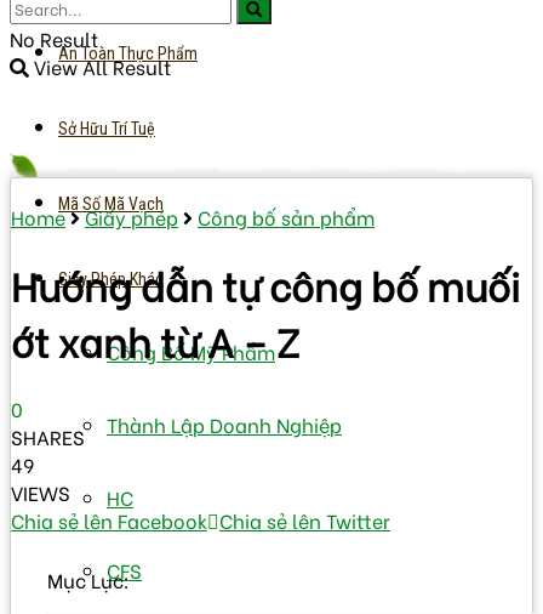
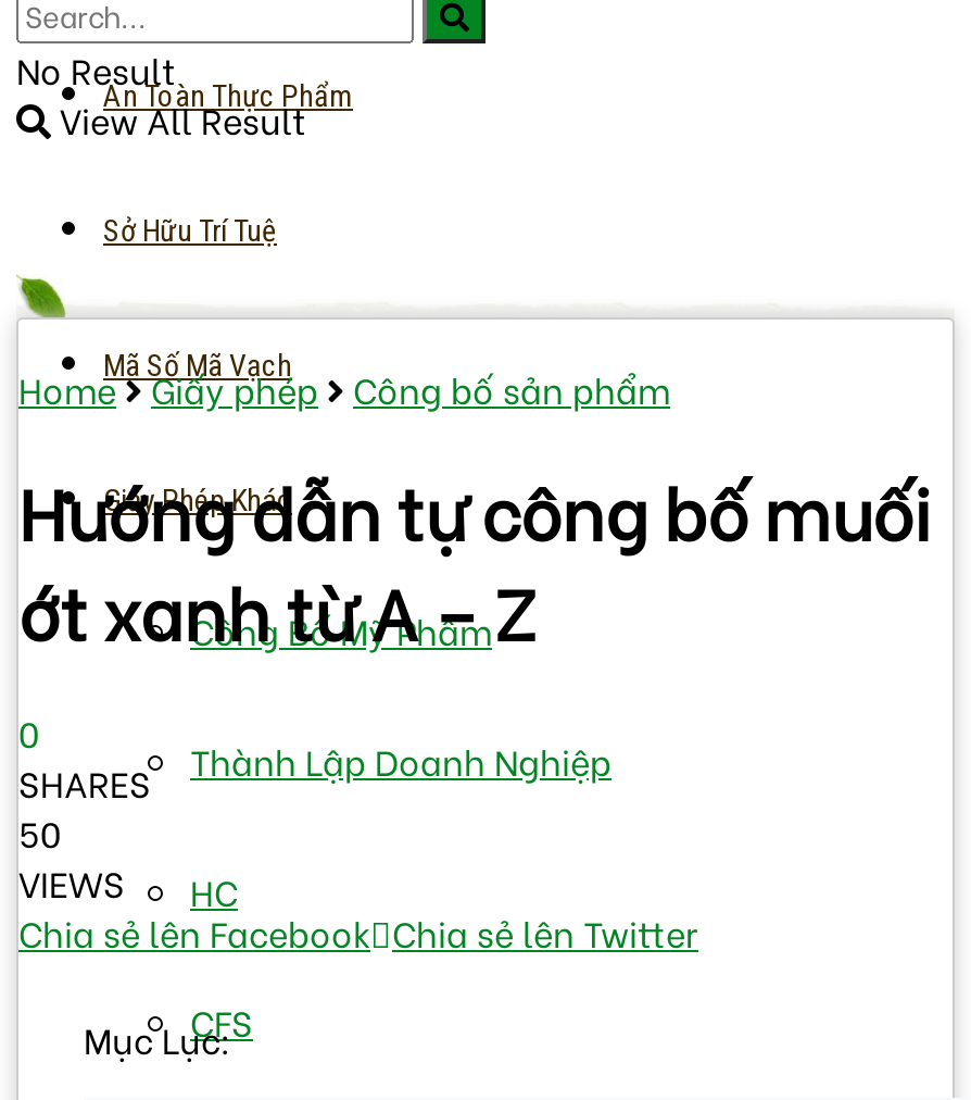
- 49
+ 50
